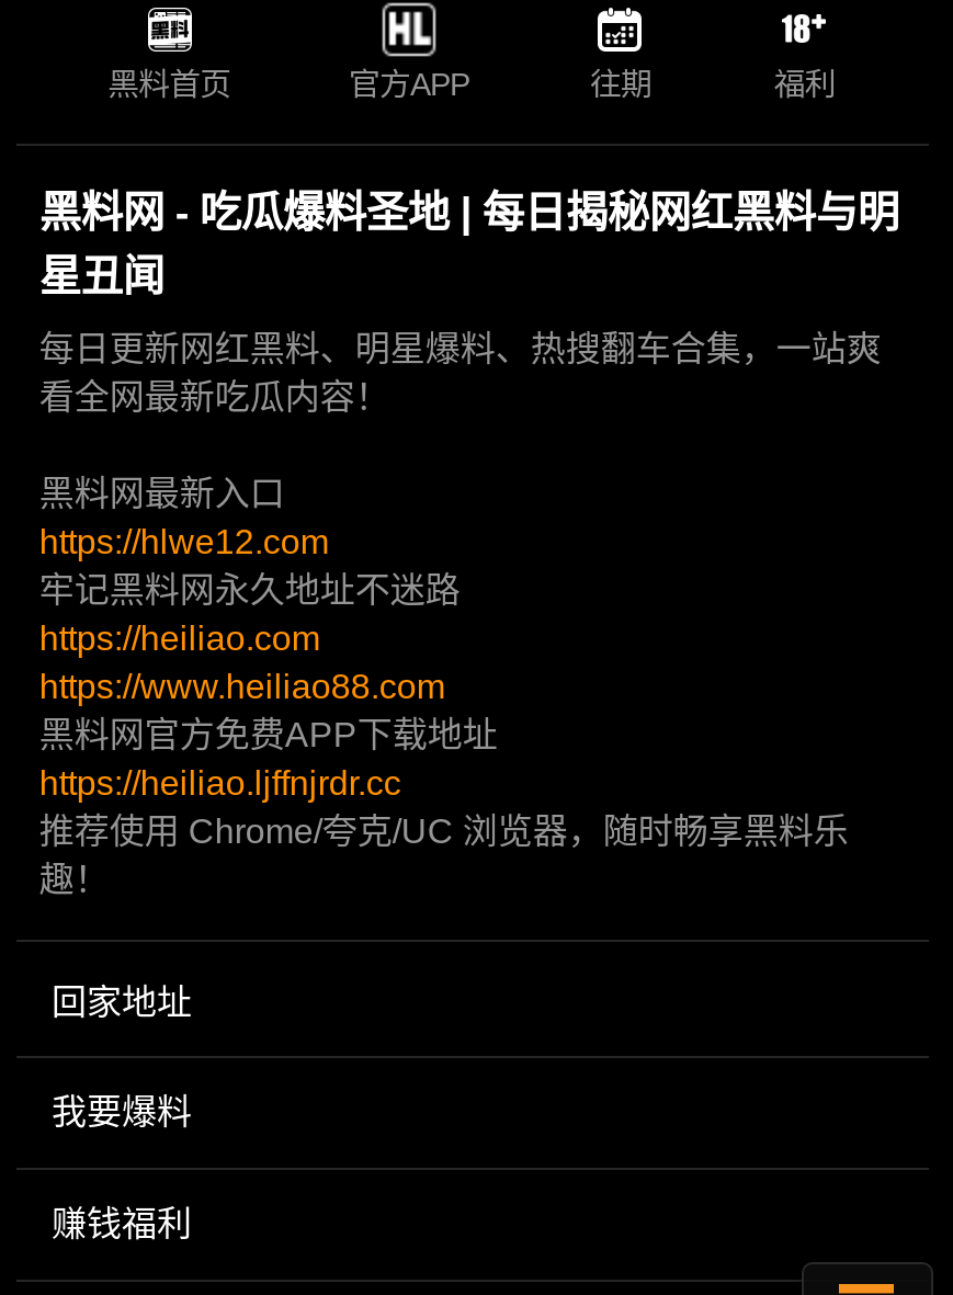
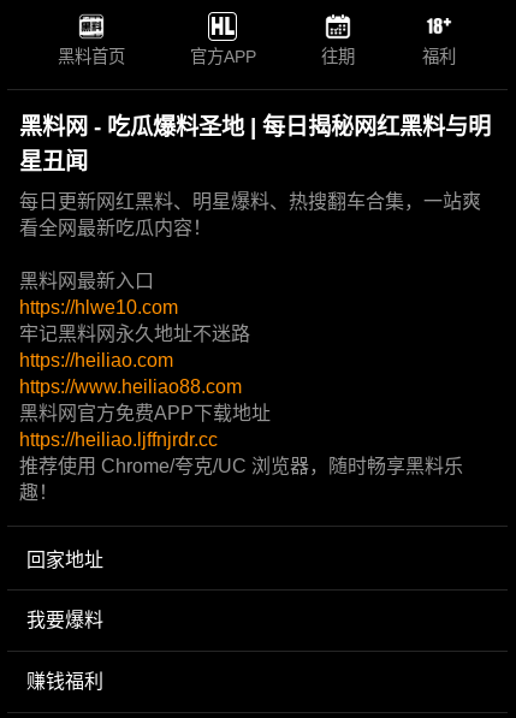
- https://hlwe12.com
+ https://hlwe10.com
